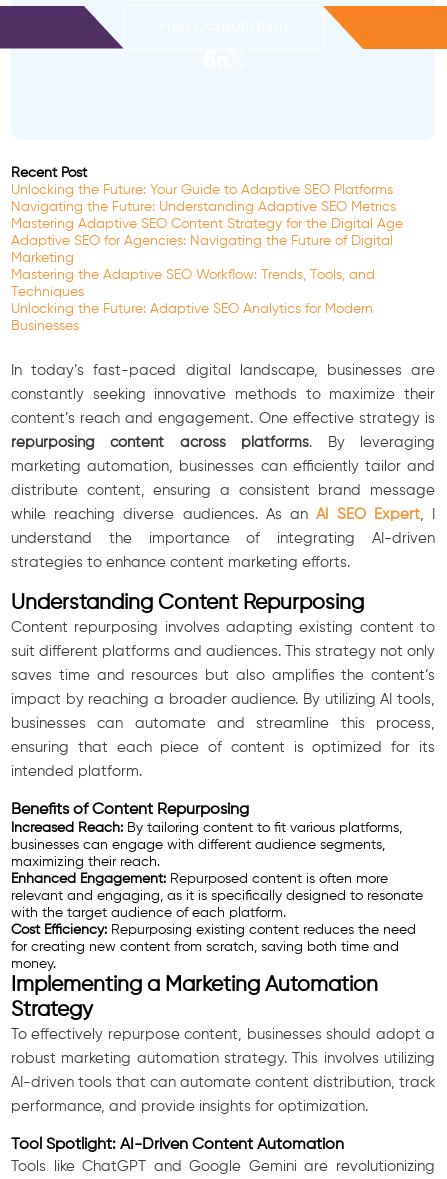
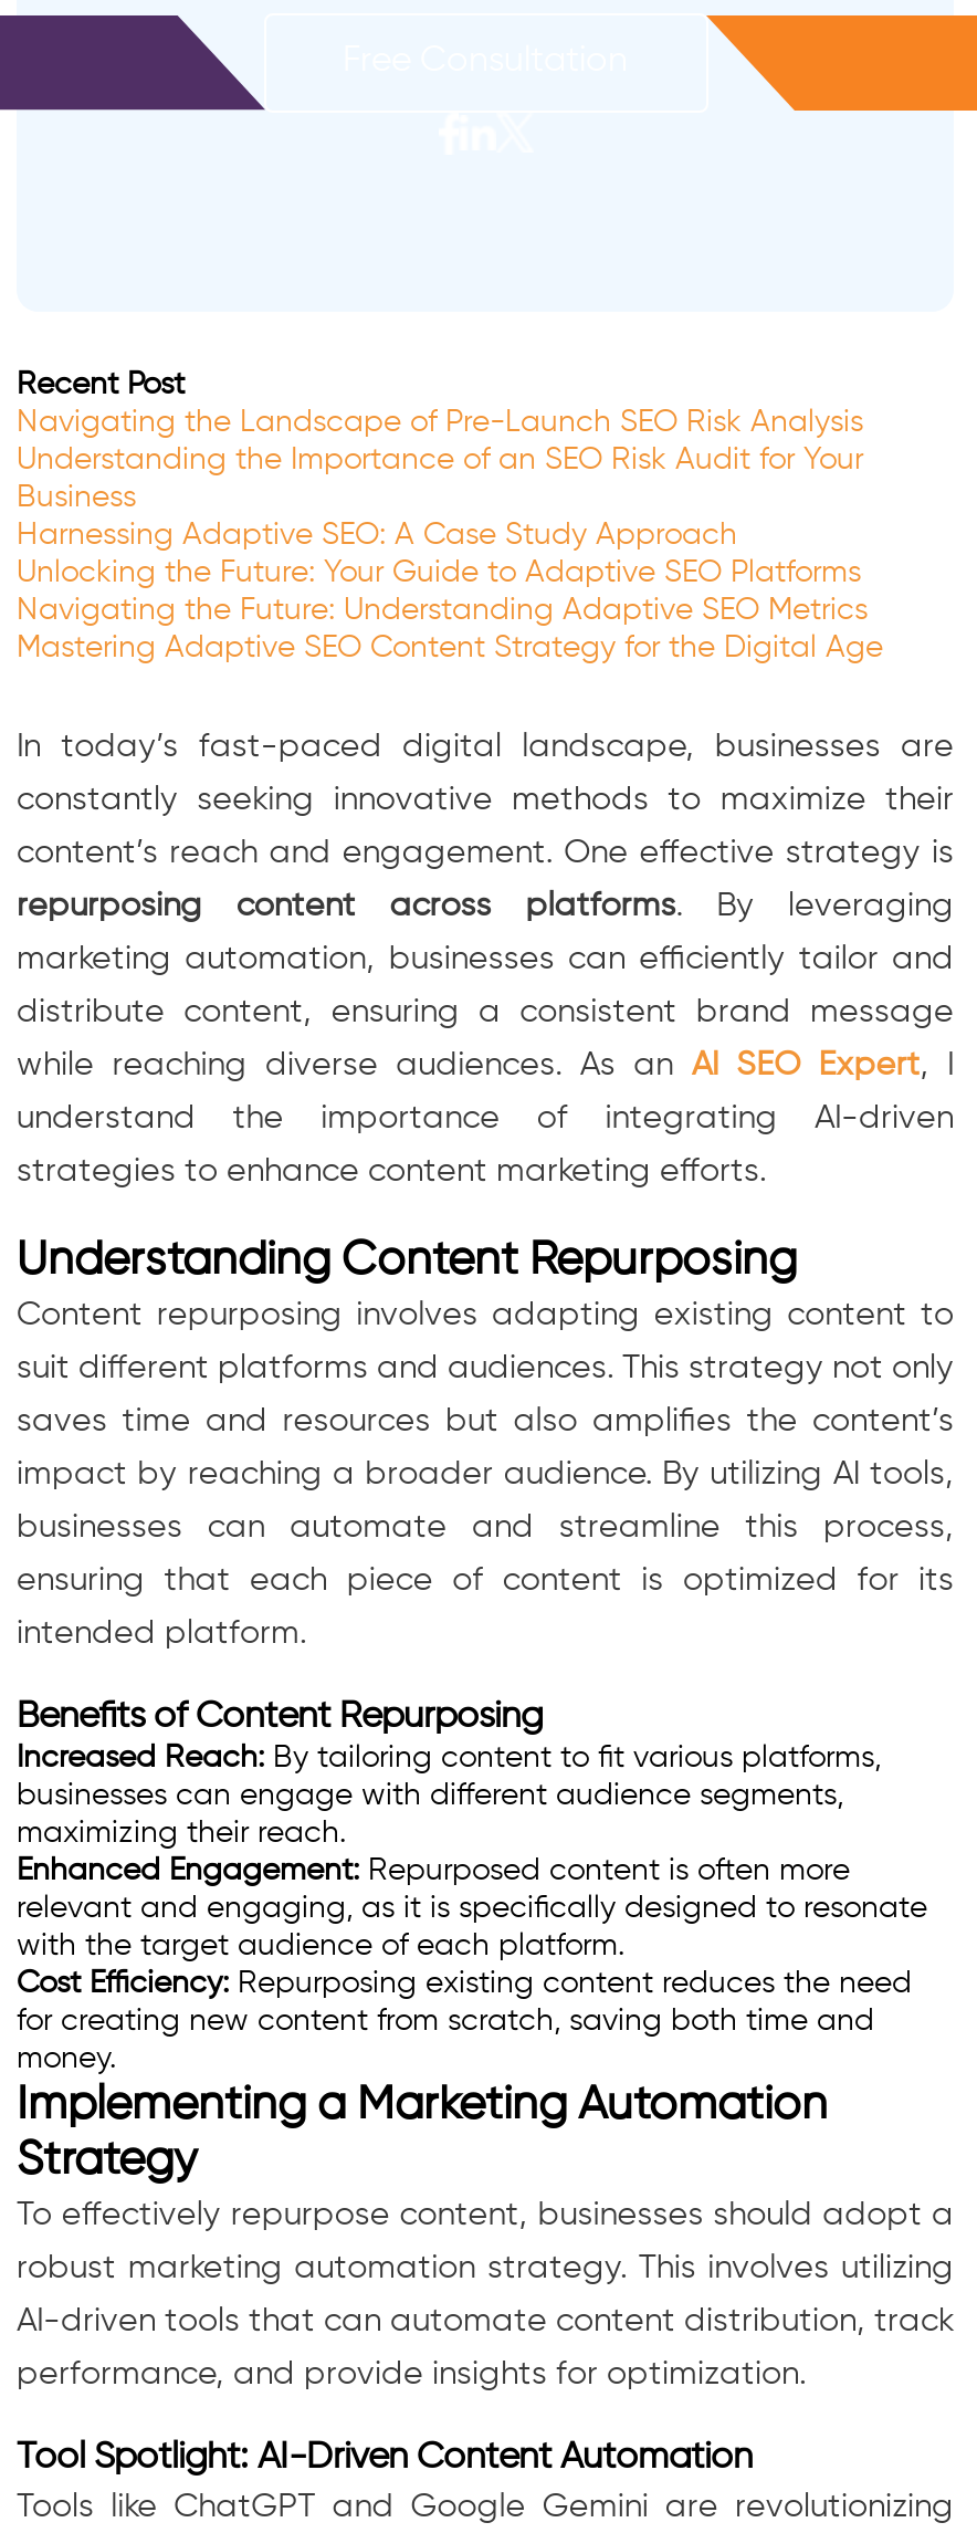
+ Navigating the Landscape of Pre-Launch SEO Risk Analysis
+ Understanding the Importance of an SEO Risk Audit for Your
+ Business
+ Harnessing Adaptive SEO: A Case Study Approach

moved down: Unlocking the Future: Your Guide to Adaptive SEO Platforms | Navigating the Future: Understanding Adaptive SEO Metrics | Mastering Adaptive SEO Content Strategy for the Digital Age

- Adaptive SEO for Agencies: Navigating the Future of Digital
- Marketing
- Mastering the Adaptive SEO Workflow: Trends, Tools, and
- Techniques
- Unlocking the Future: Adaptive SEO Analytics for Modern
- Businesses
